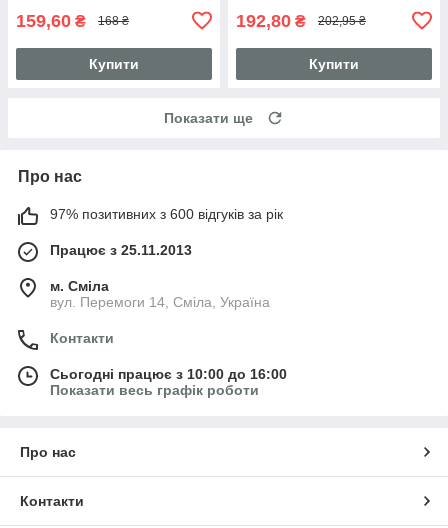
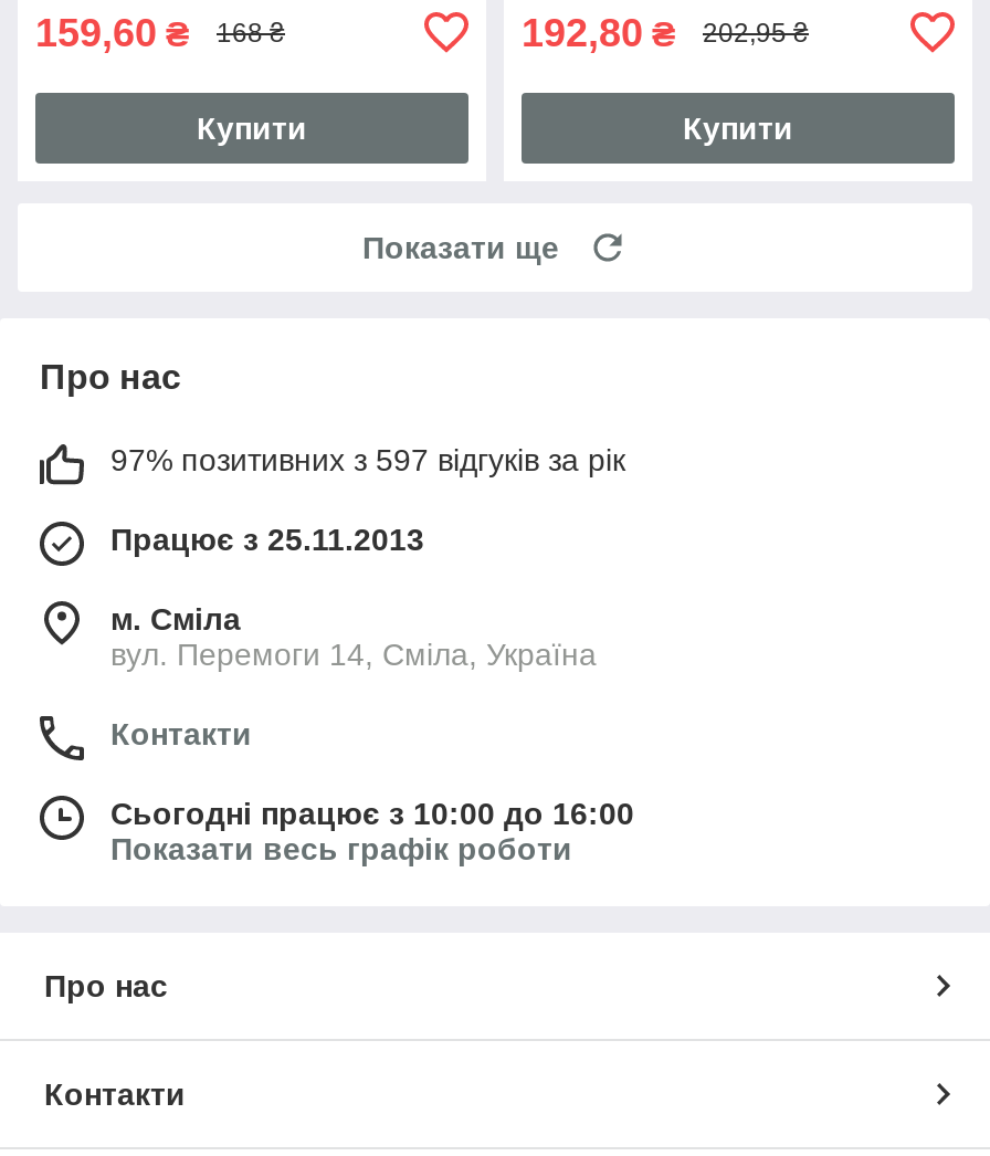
- 97% позитивних з 600 відгуків за рік
+ 97% позитивних з 597 відгуків за рік
